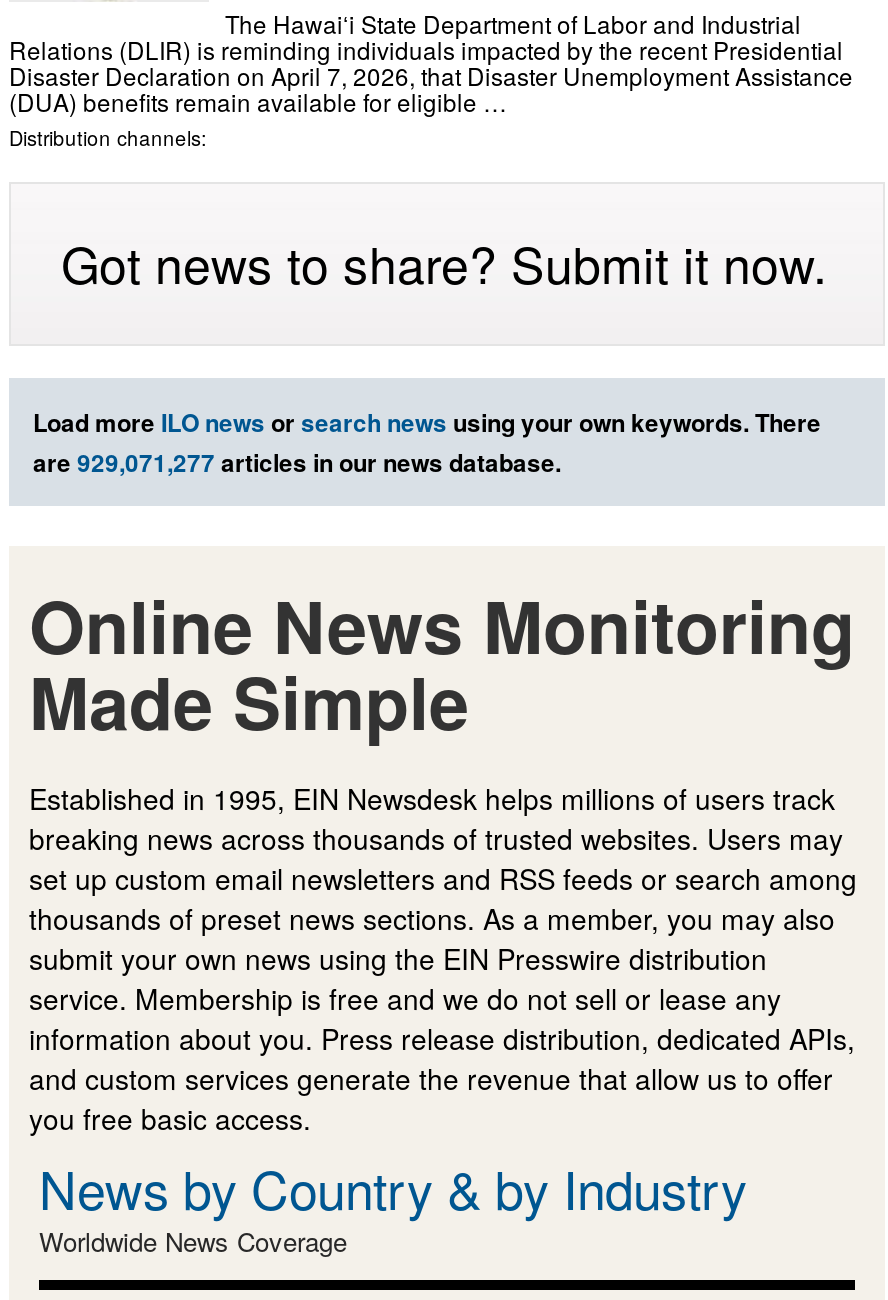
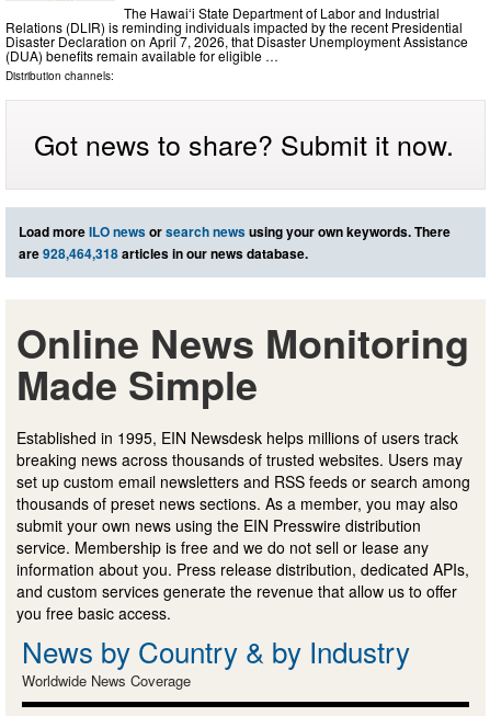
- are 929,071,277 articles in our news database.
+ are 928,464,318 articles in our news database.
